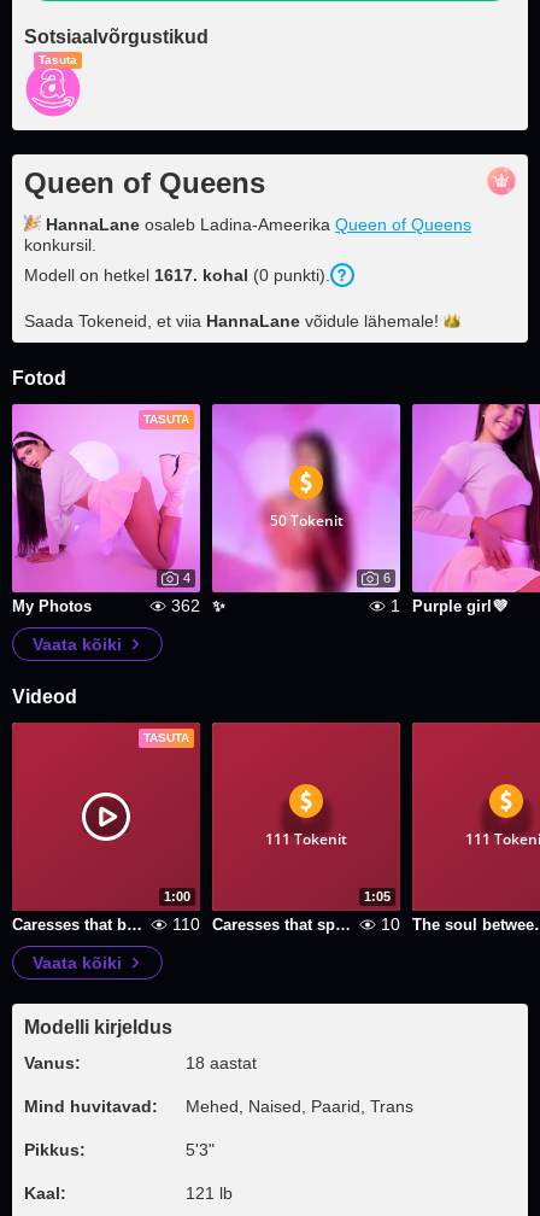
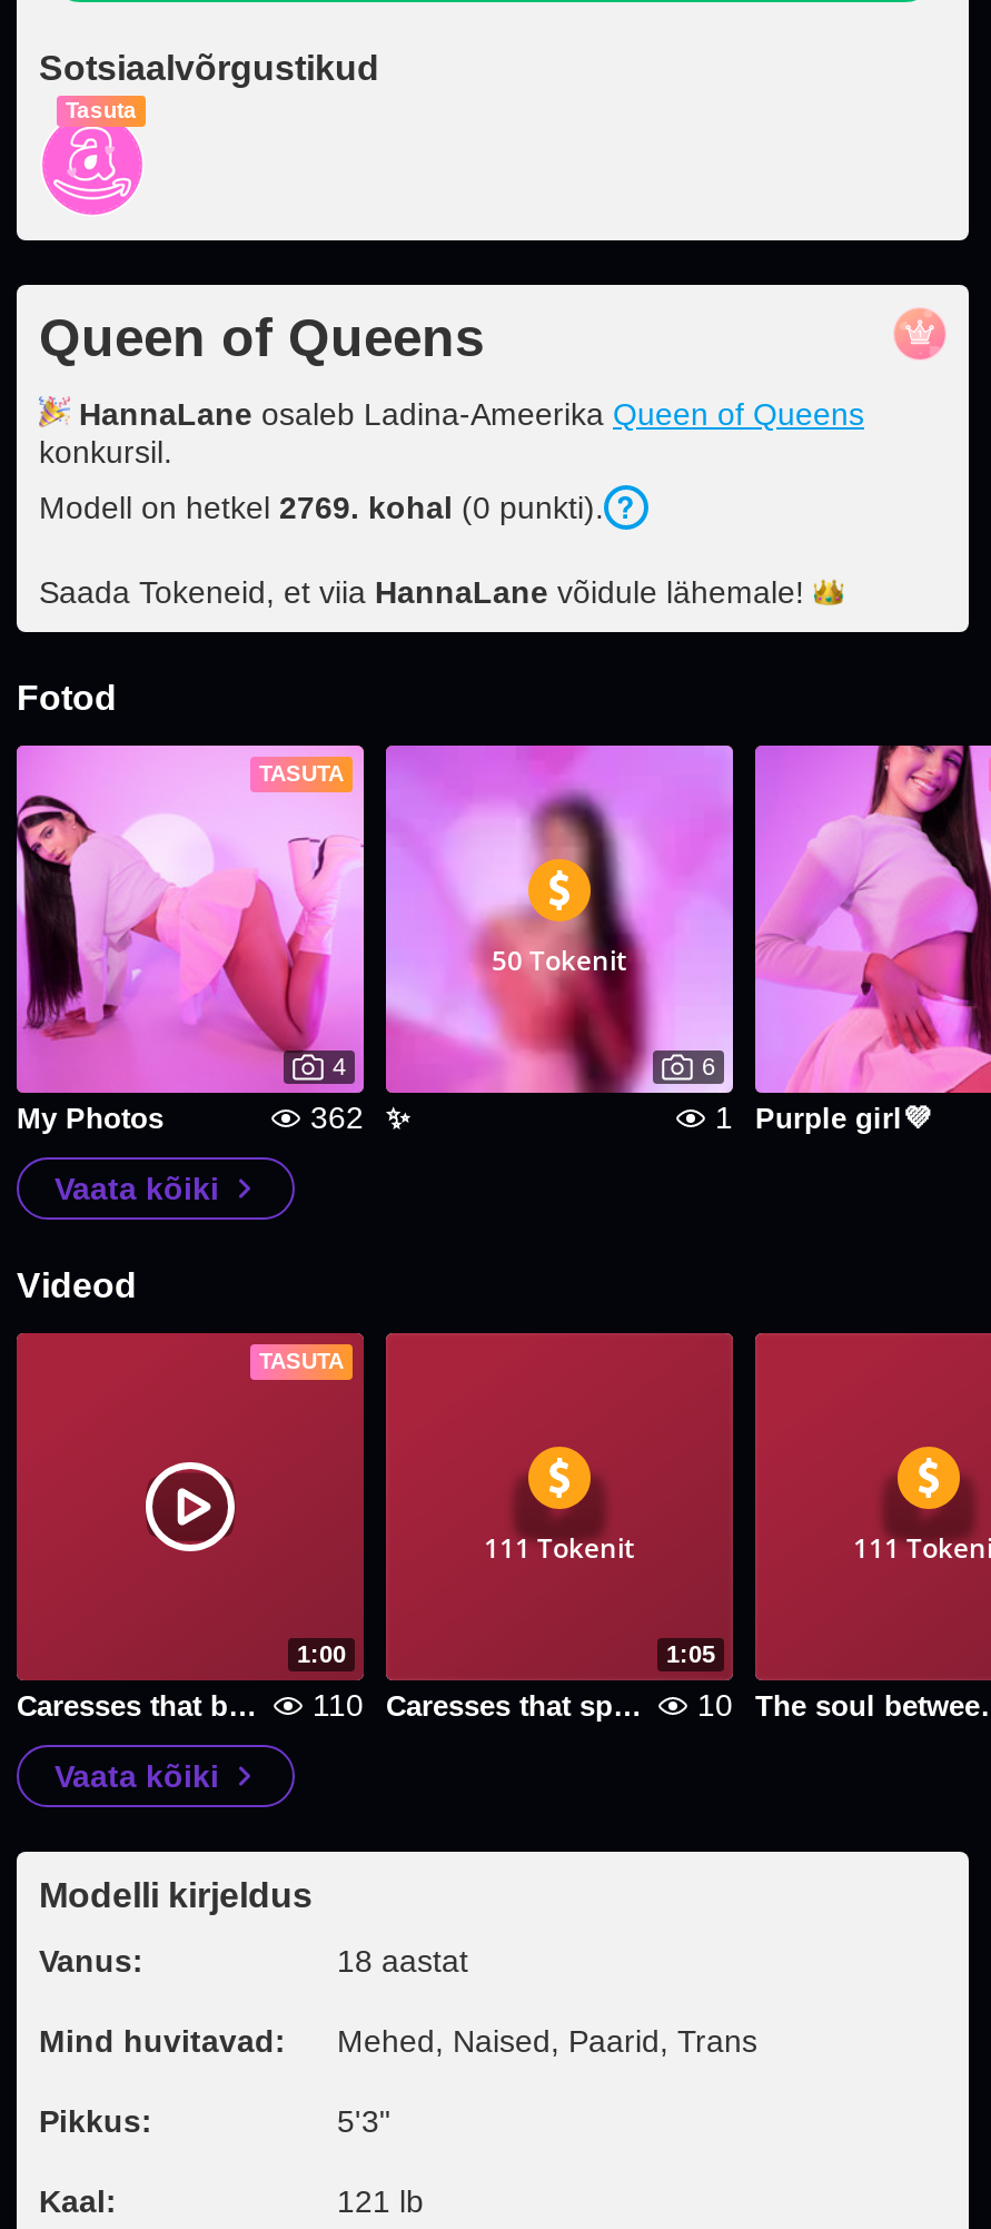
- Modell on hetkel 1617. kohal (0 punkti).
+ Modell on hetkel 2769. kohal (0 punkti).
